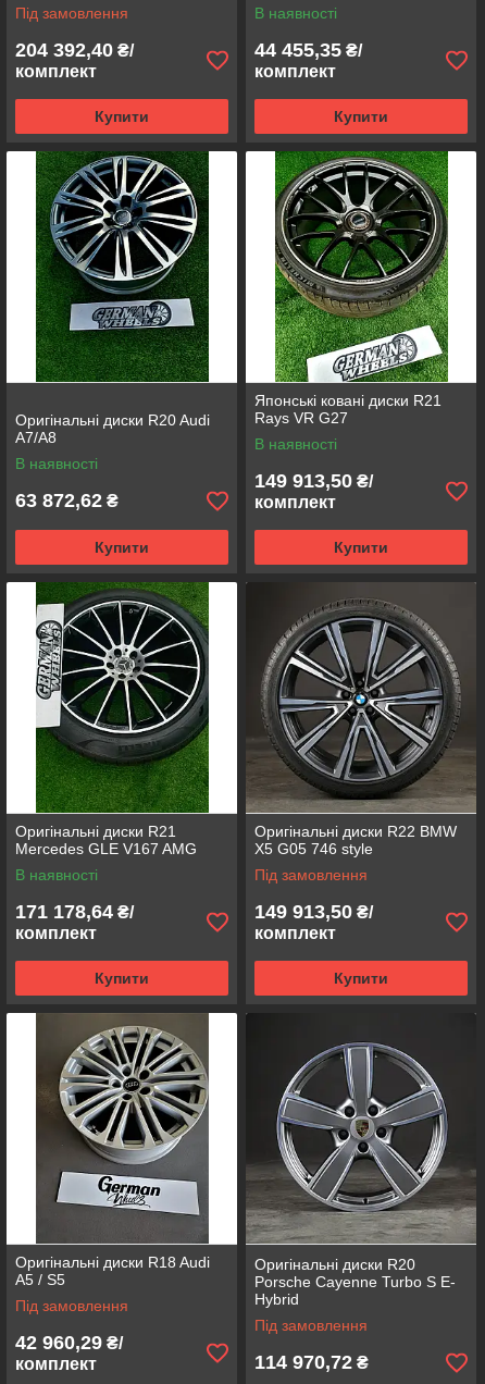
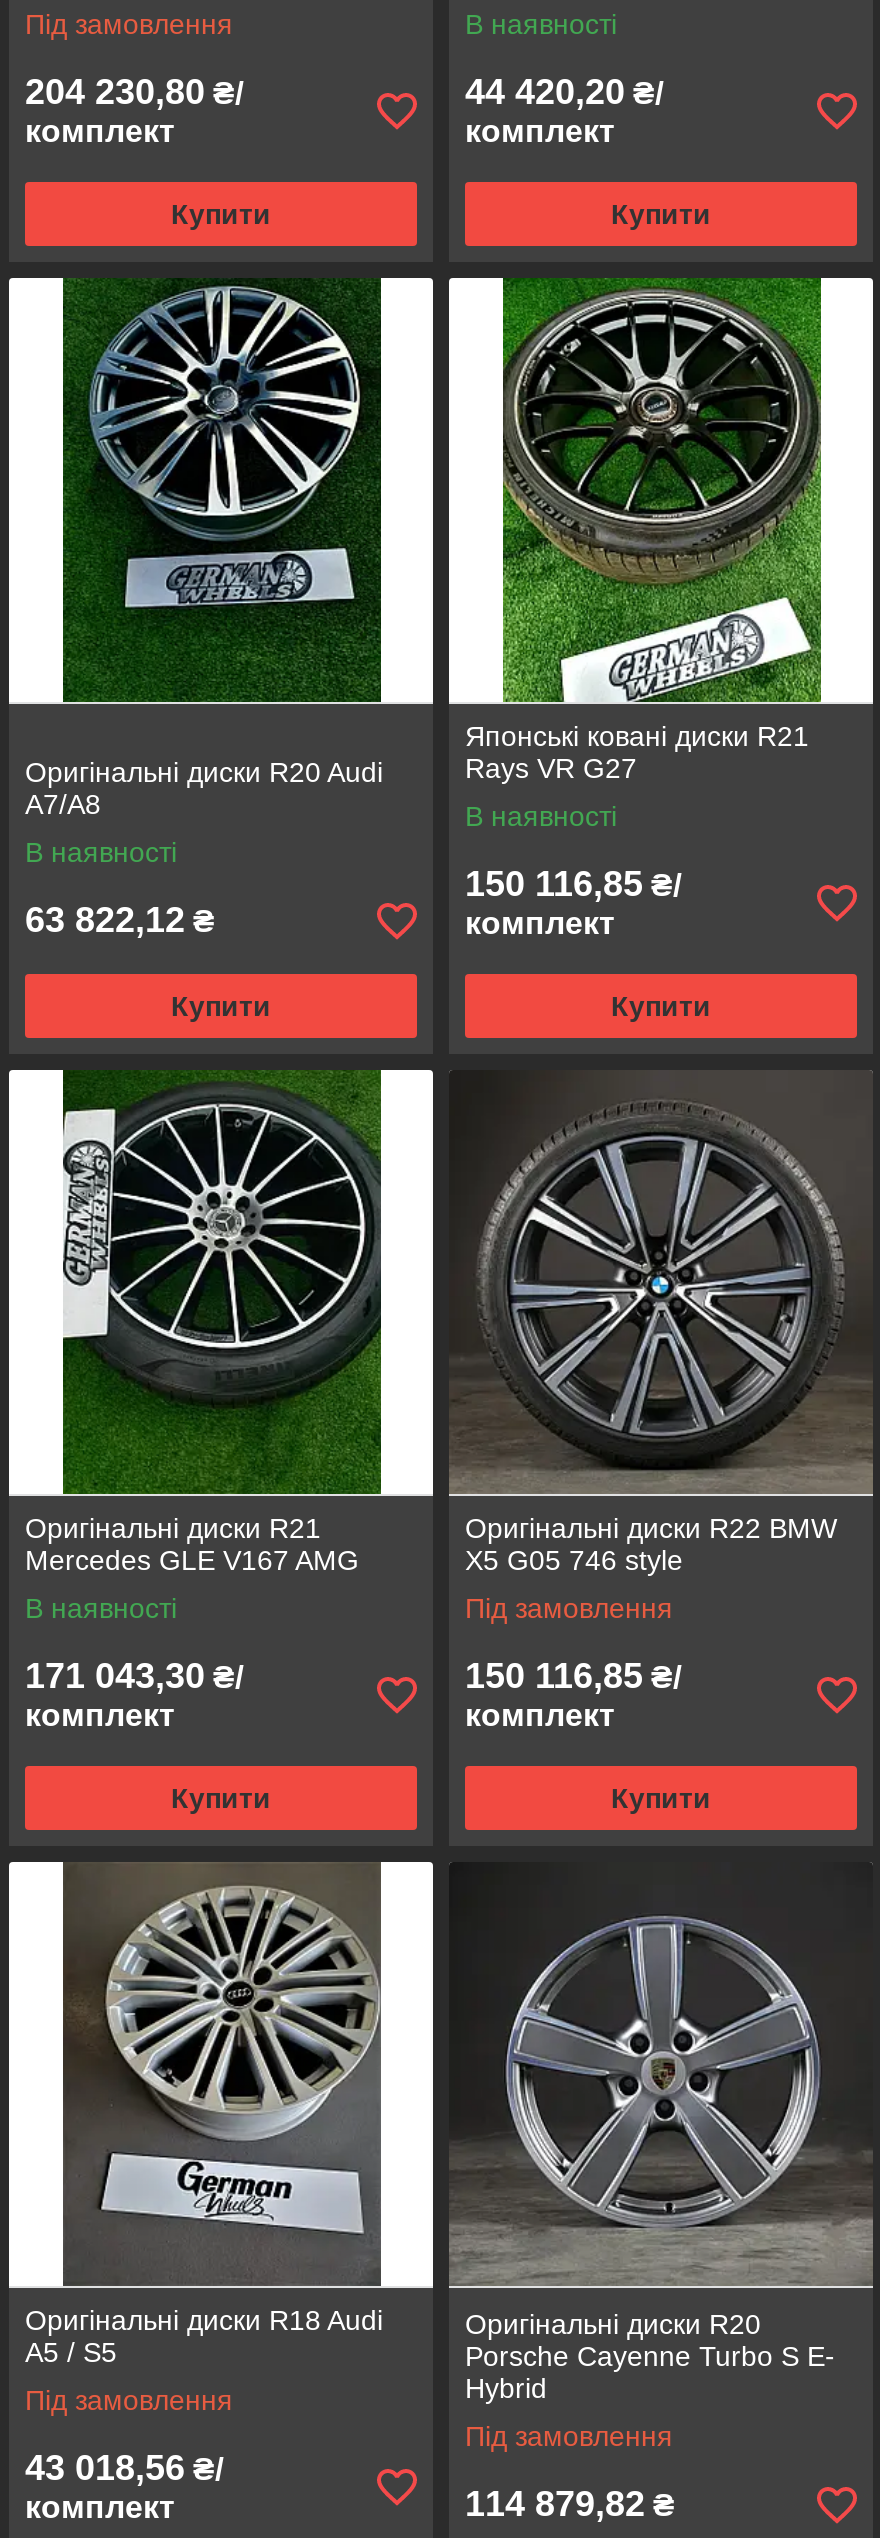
- 204 392,40 ₴/
+ 204 230,80 ₴/

- 44 455,35 ₴/
+ 44 420,20 ₴/

- 149 913,50 ₴/
+ 150 116,85 ₴/

- 63 872,62 ₴
+ 63 822,12 ₴

- 171 178,64 ₴/
+ 171 043,30 ₴/

- 149 913,50 ₴/
+ 150 116,85 ₴/

- 42 960,29 ₴/
+ 43 018,56 ₴/

- 114 970,72 ₴
+ 114 879,82 ₴
